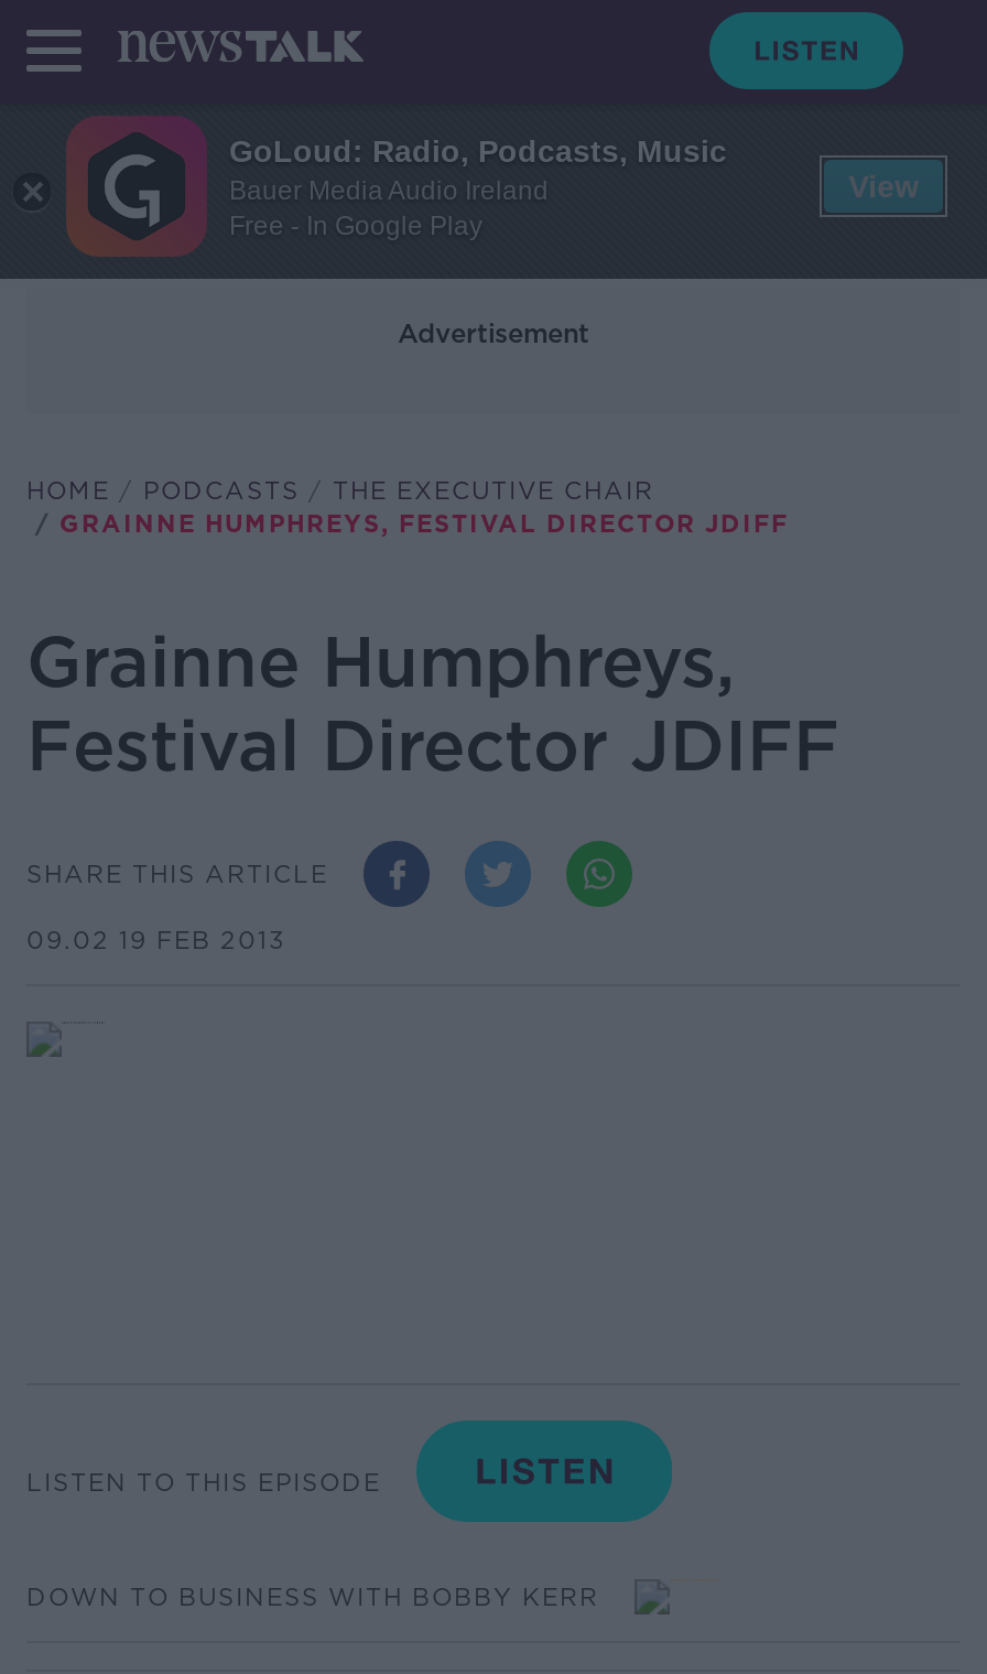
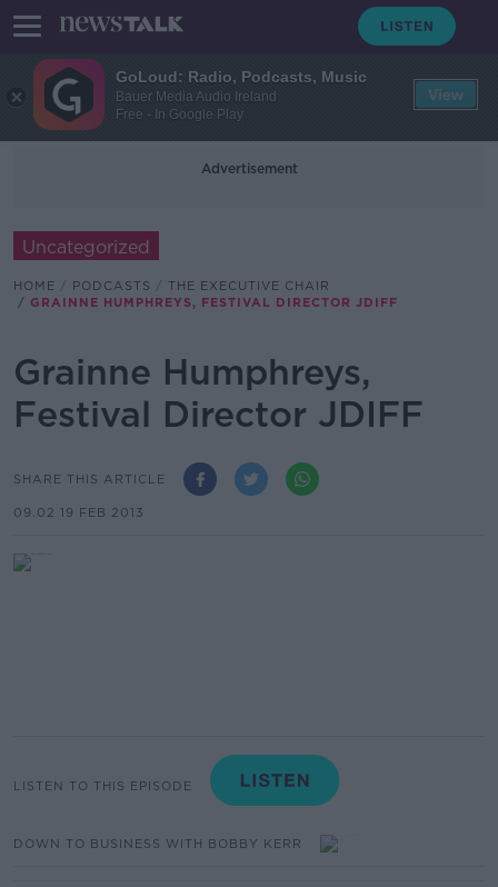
+ Uncategorized
